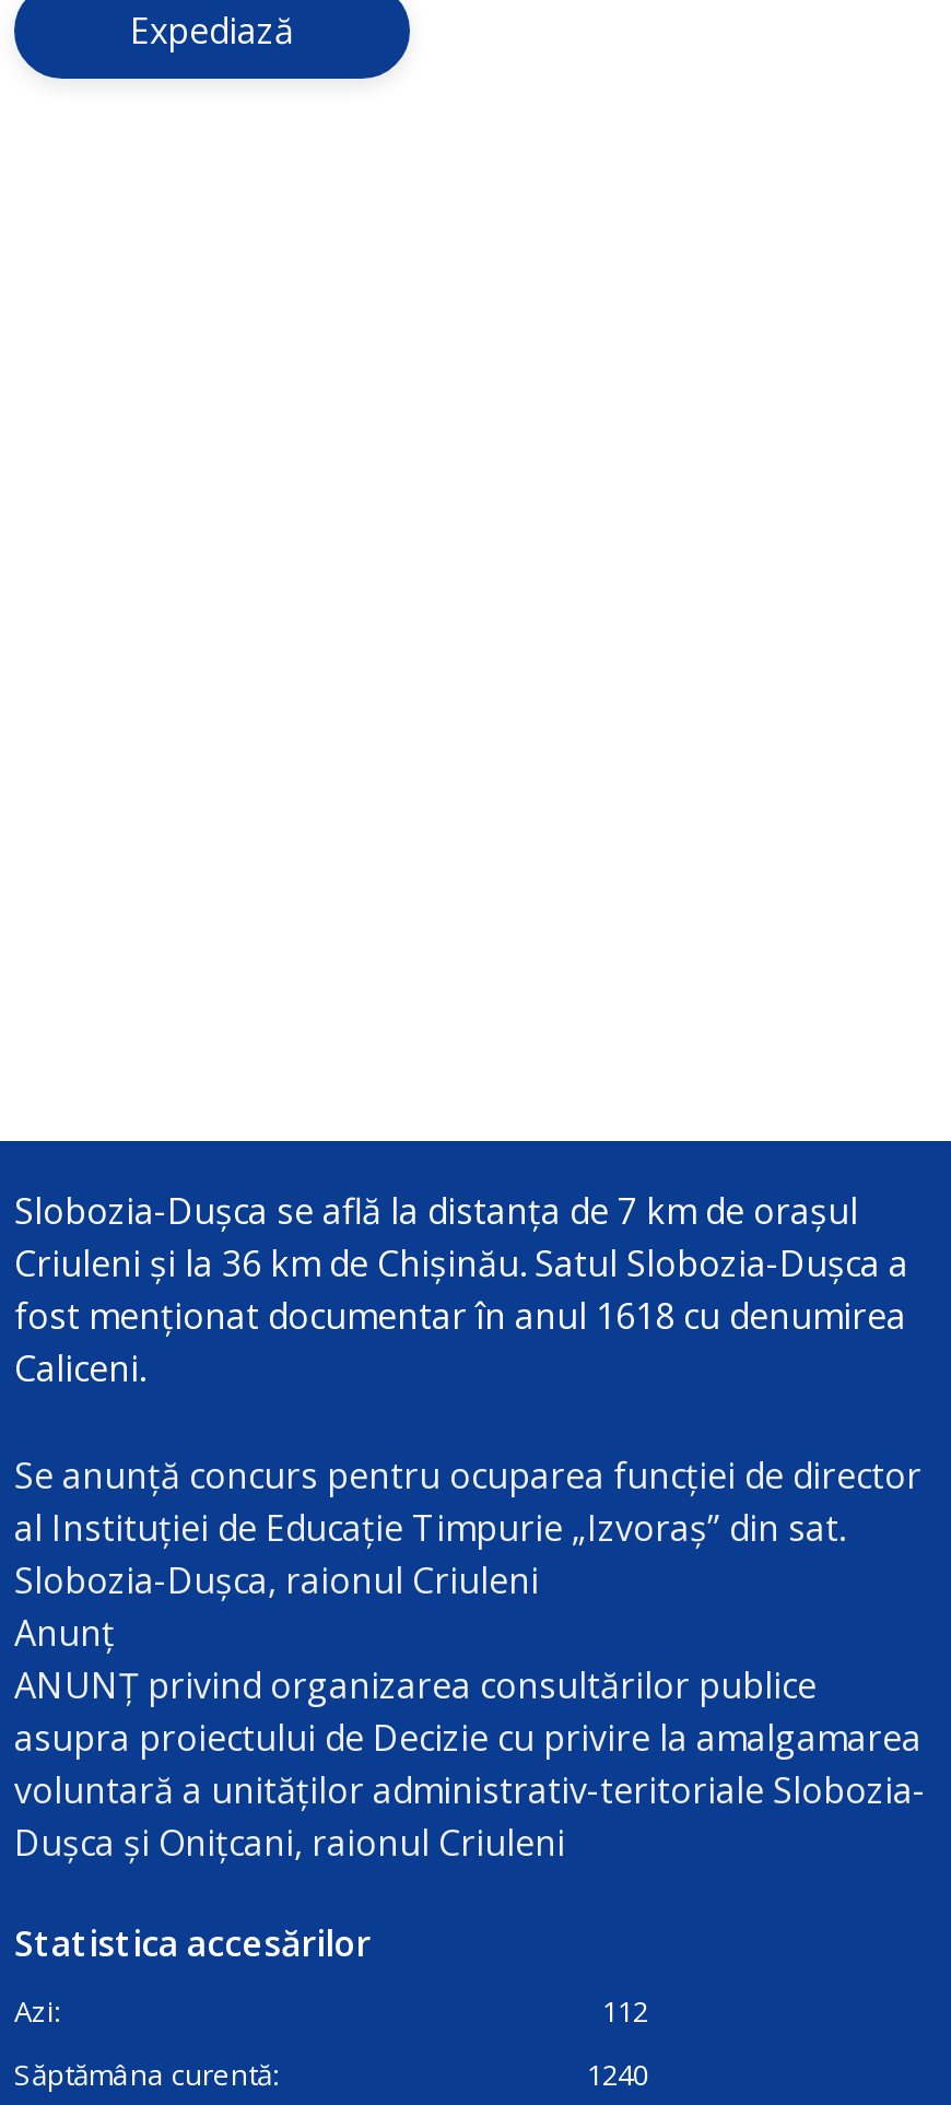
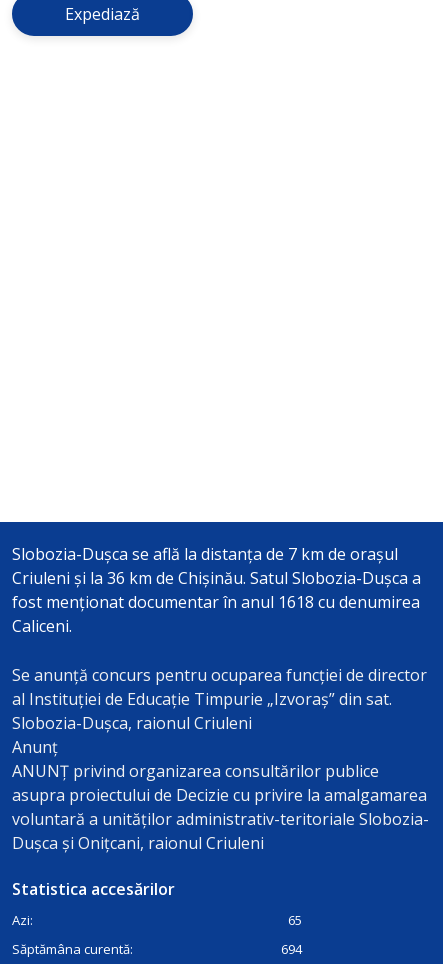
- 112
+ 65

- 1240
+ 694
